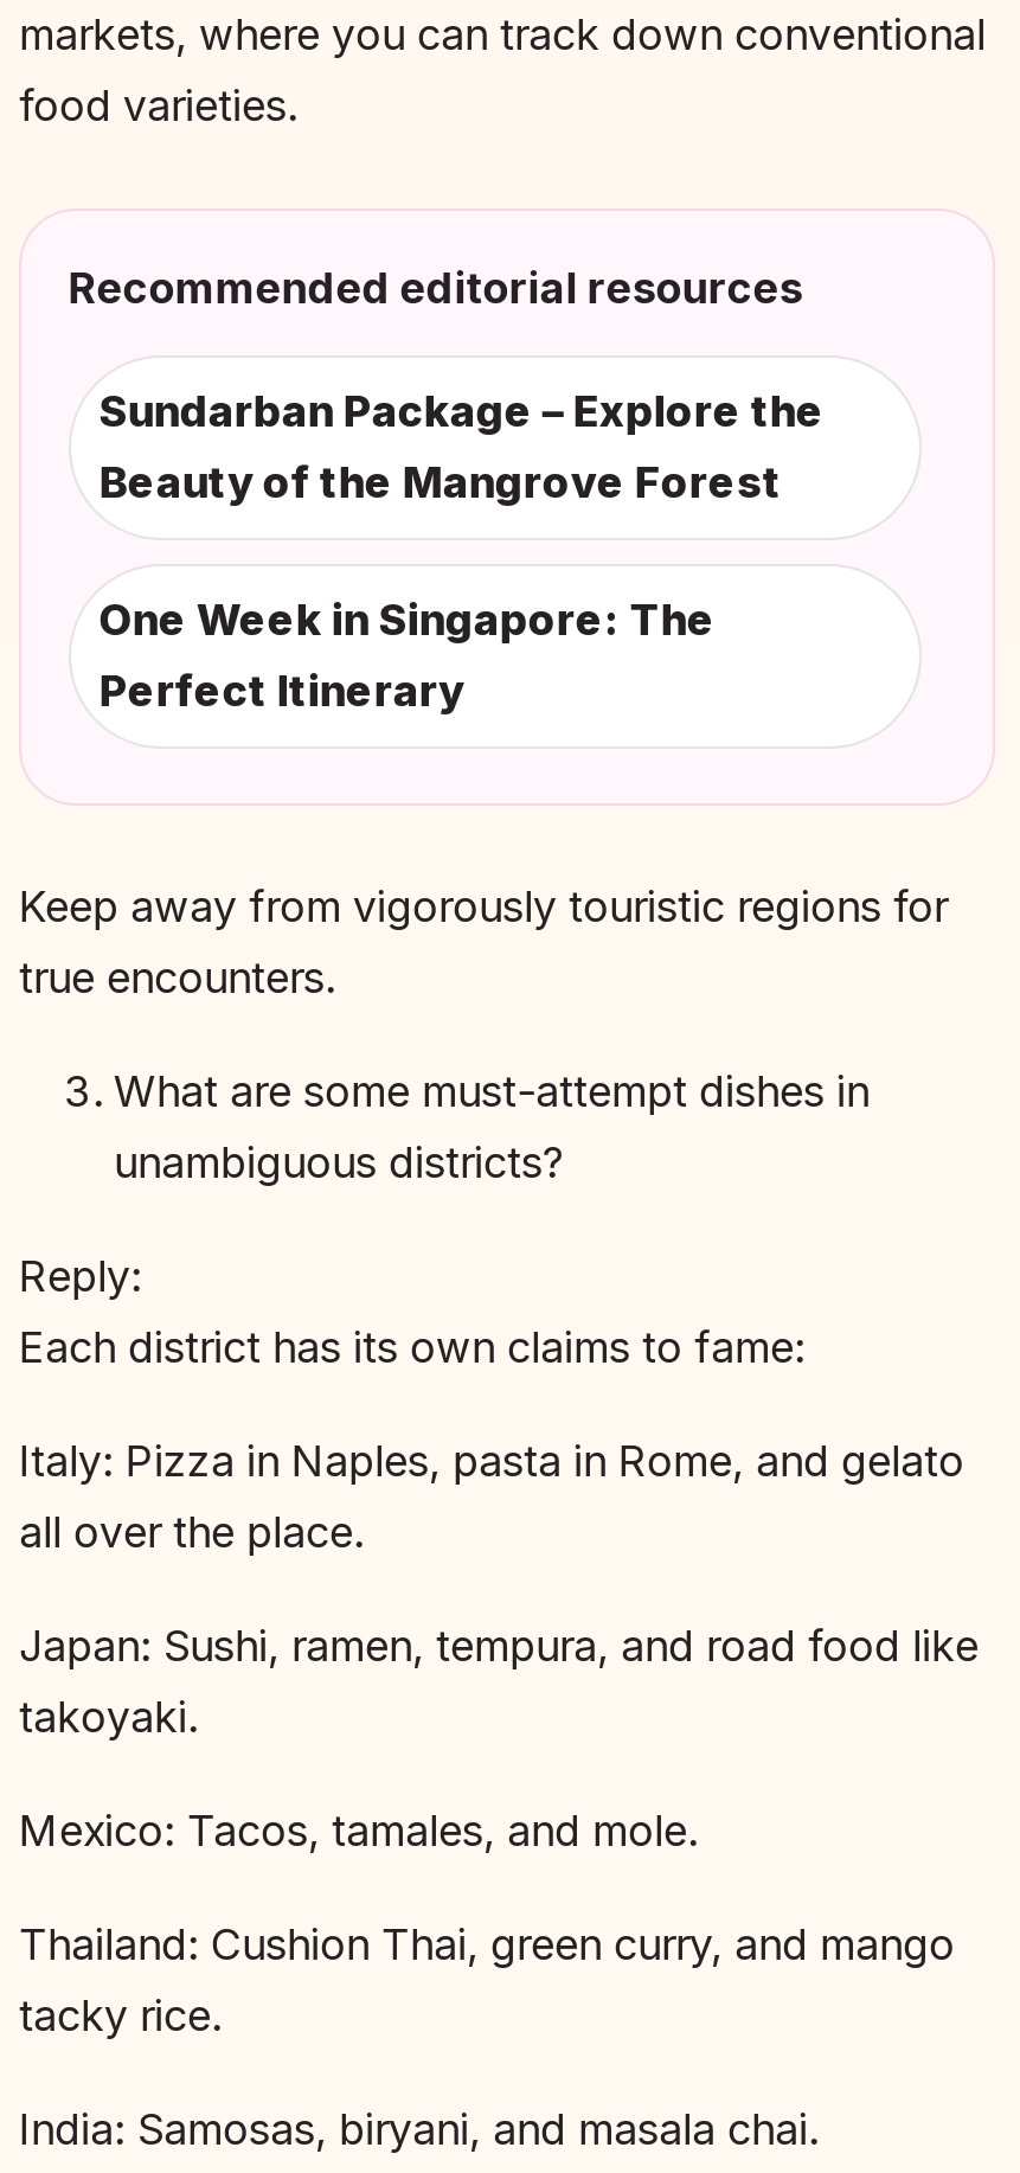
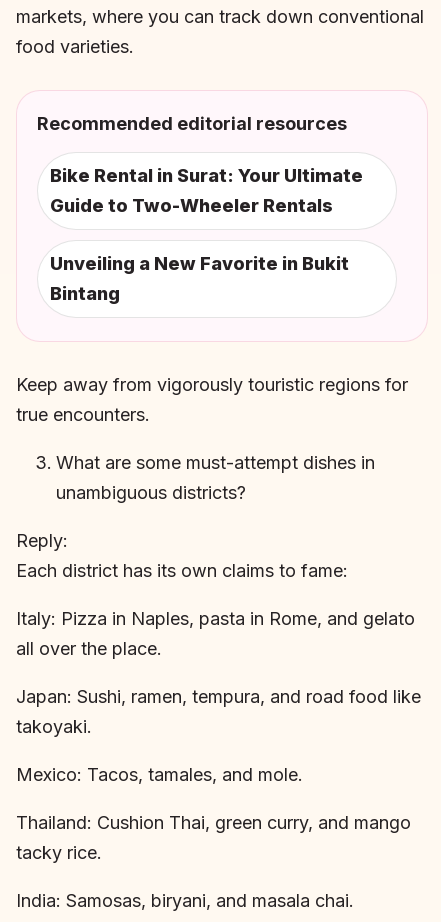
- Sundarban Package – Explore the
- Beauty of the Mangrove Forest
+ Bike Rental in Surat: Your Ultimate
+ Guide to Two-Wheeler Rentals

- One Week in Singapore: The
- Perfect Itinerary
+ Unveiling a New Favorite in Bukit
+ Bintang
